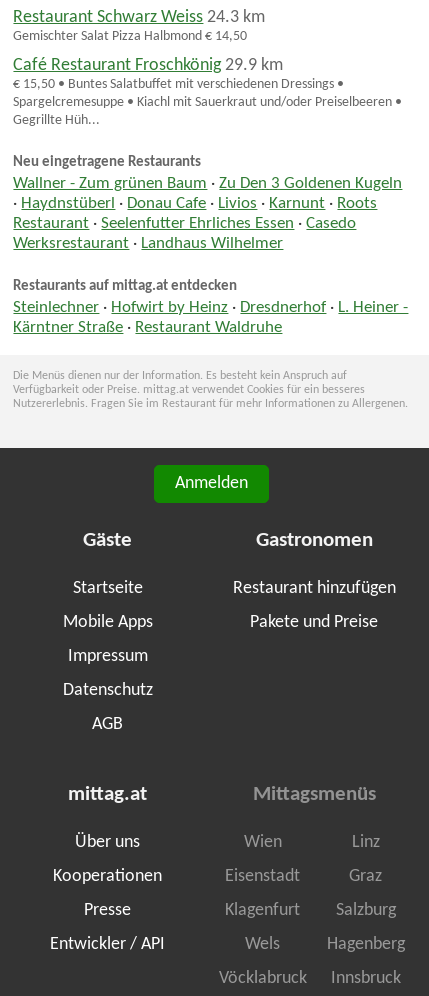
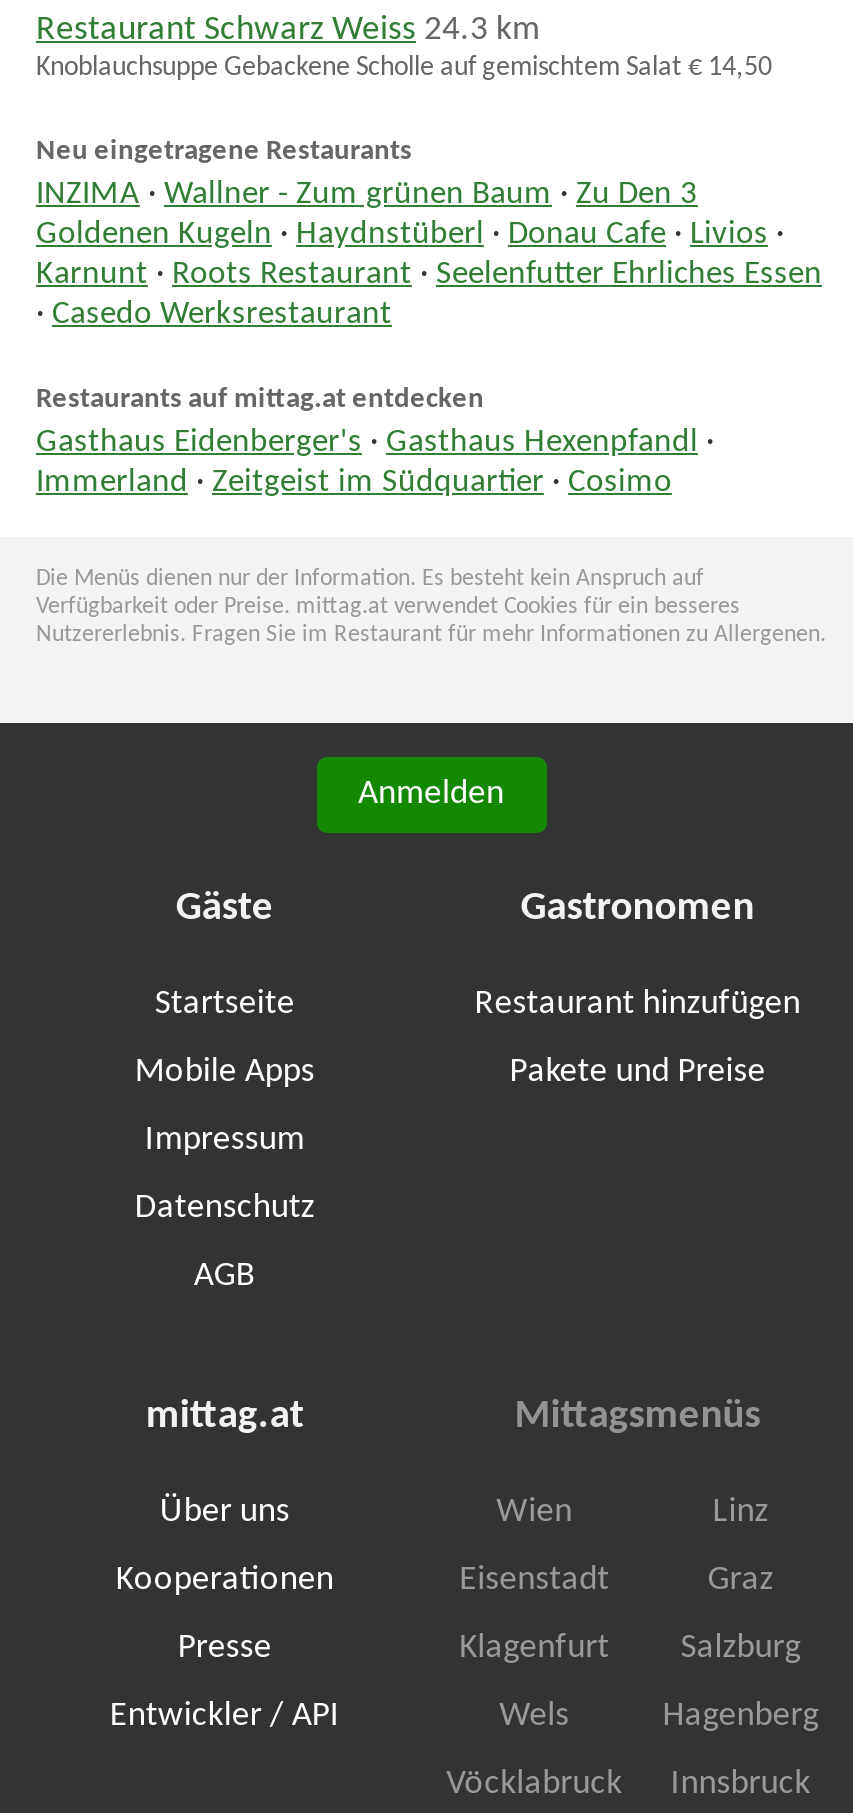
- Gemischter Salat Pizza Halbmond € 14,50
- Café Restaurant Froschkönig 29.9 km
- € 15,50 • Buntes Salatbuffet mit verschiedenen Dressings •
- Spargelcremesuppe • Kiachl mit Sauerkraut und/oder Preiselbeeren •
- Gegrillte Hüh...
+ Knoblauchsuppe Gebackene Scholle auf gemischtem Salat € 14,50

- Wallner - Zum grünen Baum · Zu Den 3 Goldenen Kugeln
- · Haydnstüberl · Donau Cafe · Livios · Karnunt · Roots
- Restaurant · Seelenfutter Ehrliches Essen · Casedo
- Werksrestaurant · Landhaus Wilhelmer
+ INZIMA · Wallner - Zum grünen Baum · Zu Den 3
+ Goldenen Kugeln · Haydnstüberl · Donau Cafe · Livios ·
+ Karnunt · Roots Restaurant · Seelenfutter Ehrliches Essen
+ · Casedo Werksrestaurant

- Steinlechner · Hofwirt by Heinz · Dresdnerhof · L. Heiner -
- Kärntner Straße · Restaurant Waldruhe
+ Gasthaus Eidenberger's · Gasthaus Hexenpfandl ·
+ Immerland · Zeitgeist im Südquartier · Cosimo
